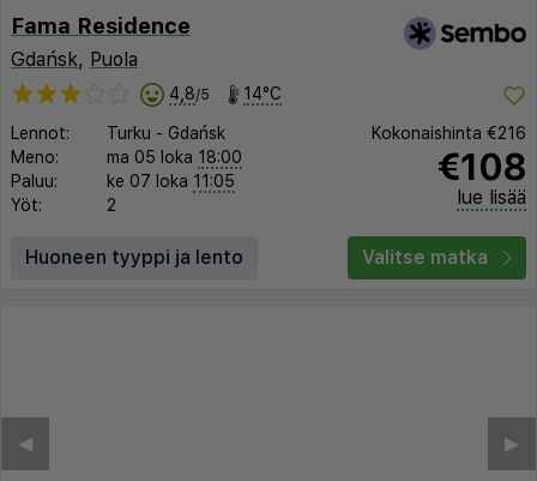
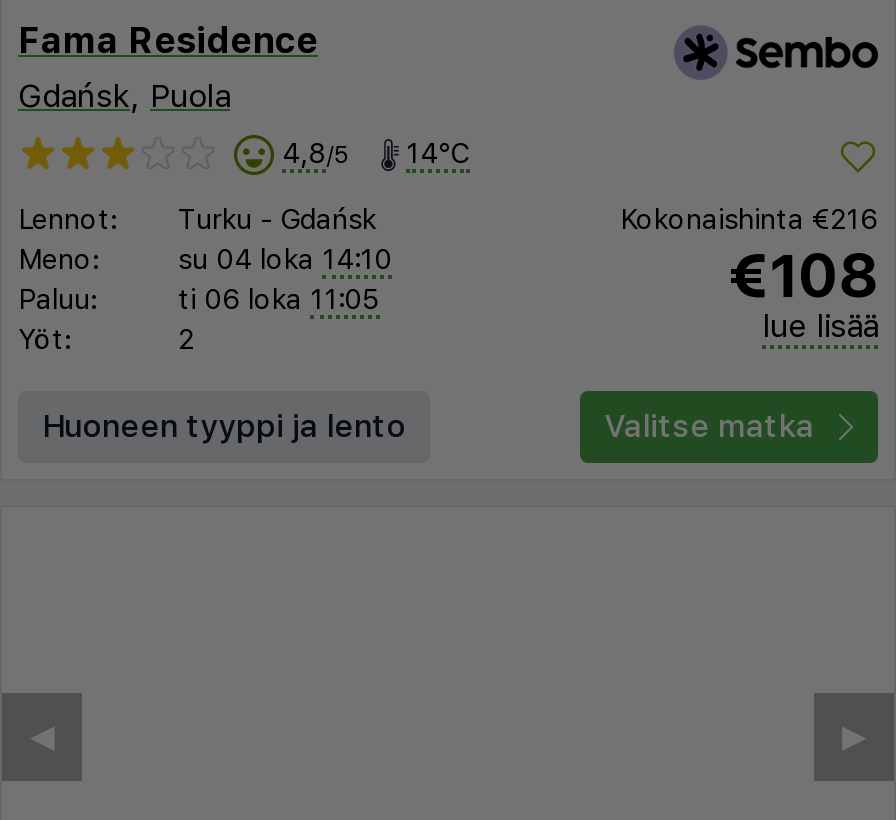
- ma 05 loka 18:00
+ su 04 loka 14:10

- ke 07 loka 11:05
+ ti 06 loka 11:05
